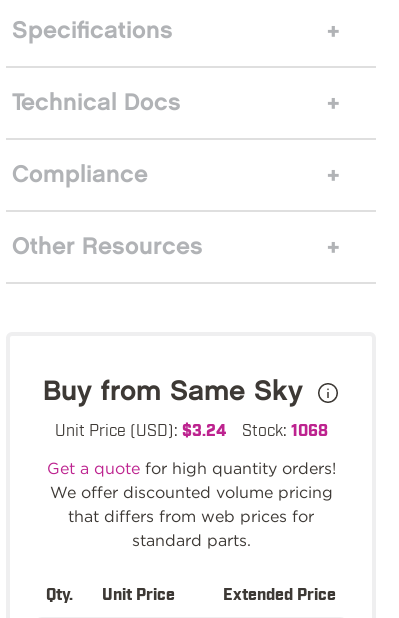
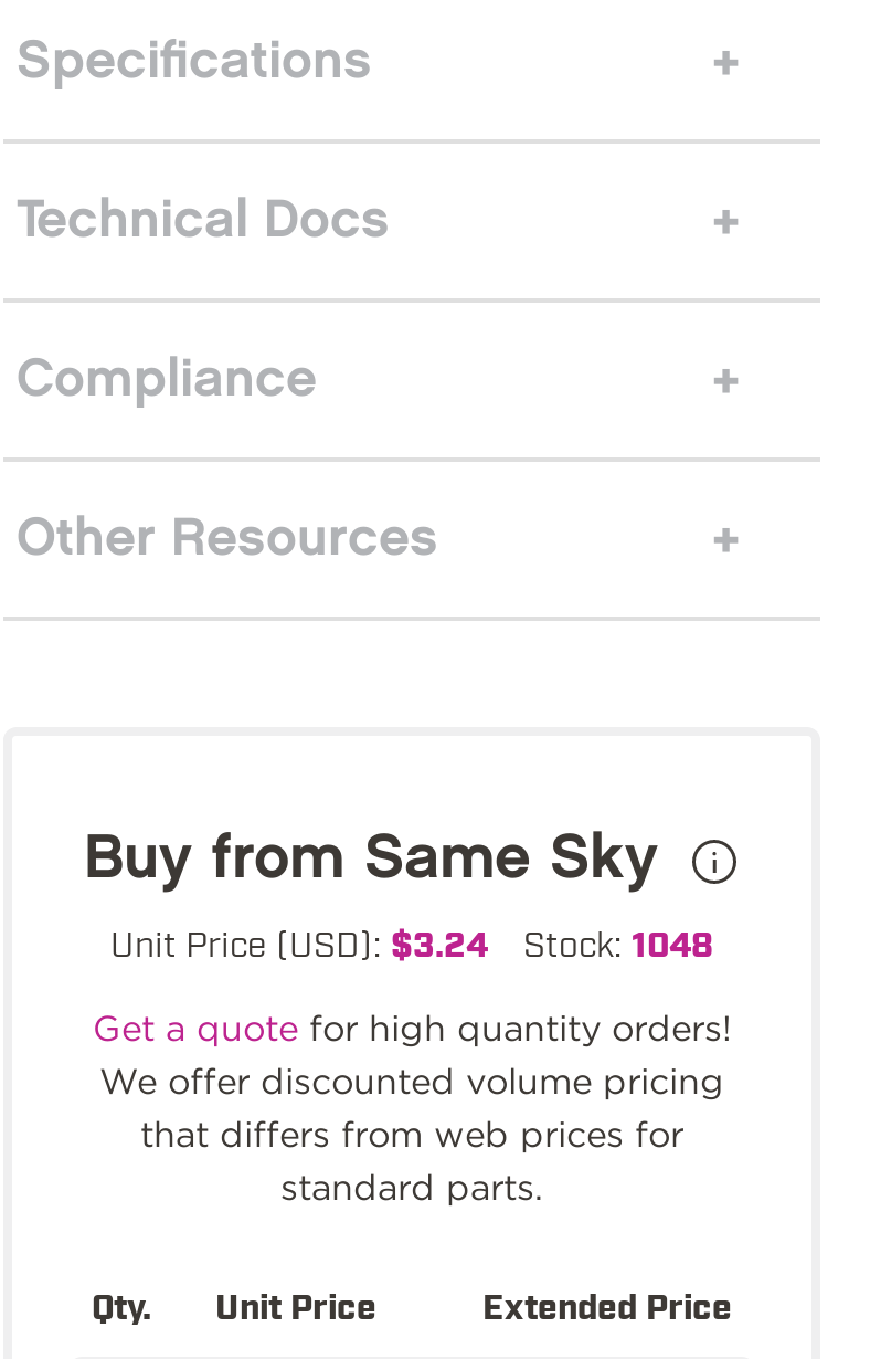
- Unit Price (USD): $3.24 Stock: 1068
+ Unit Price (USD): $3.24 Stock: 1048
